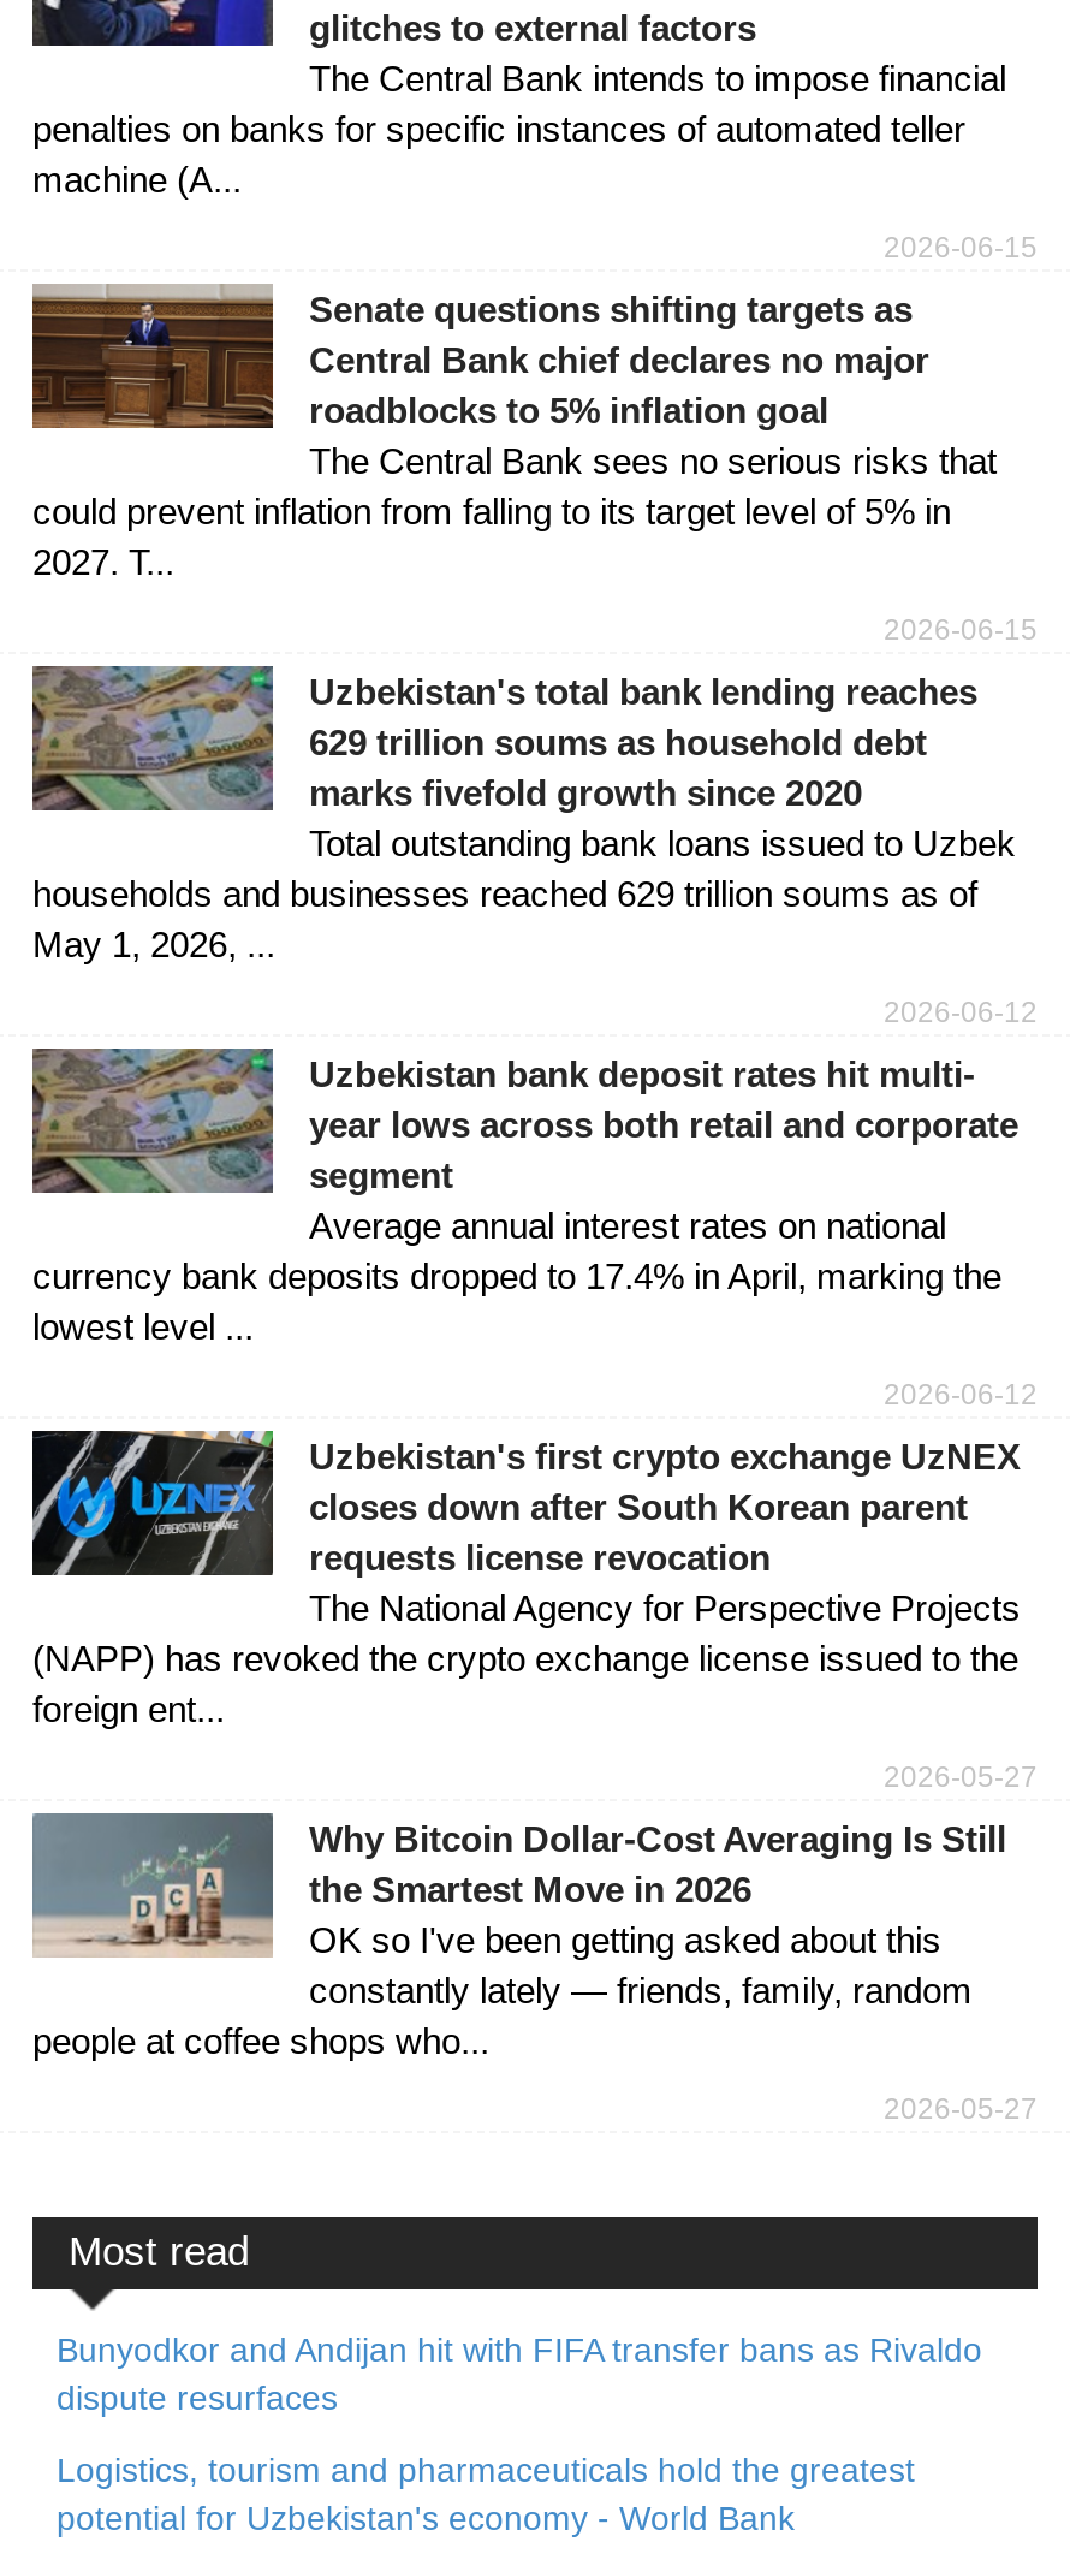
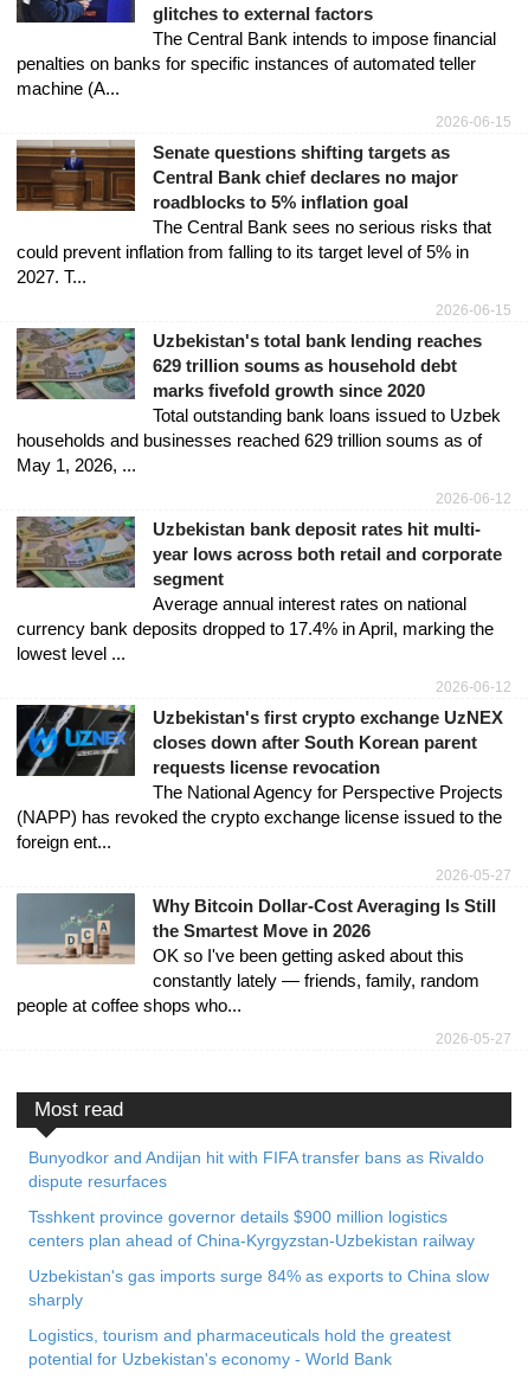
+ Tsshkent province governor details $900 million logistics
+ centers plan ahead of China-Kyrgyzstan-Uzbekistan railway
+ Uzbekistan's gas imports surge 84% as exports to China slow
+ sharply
